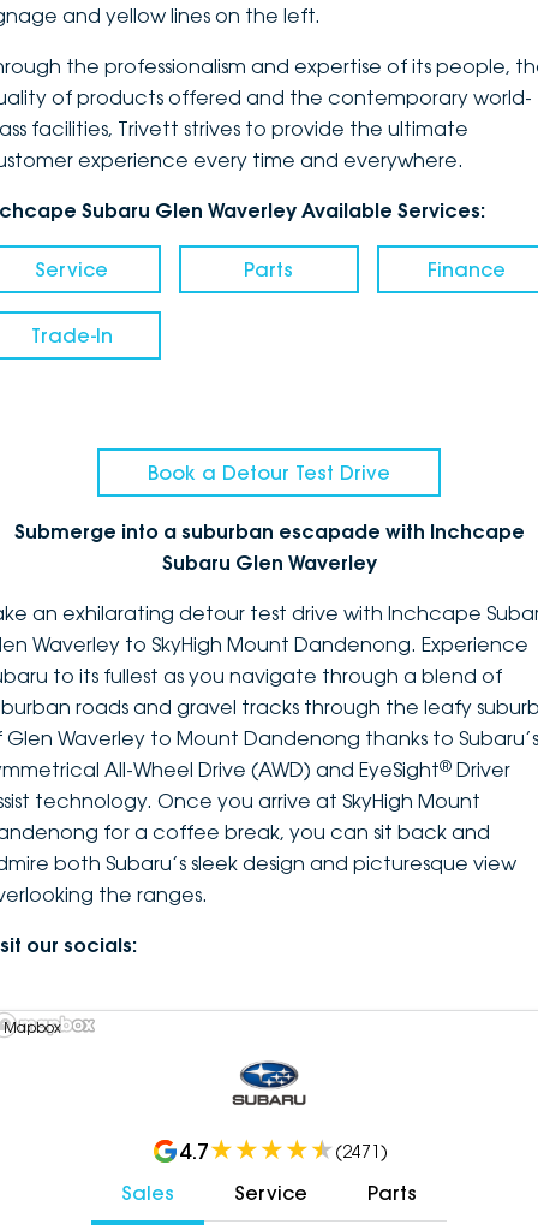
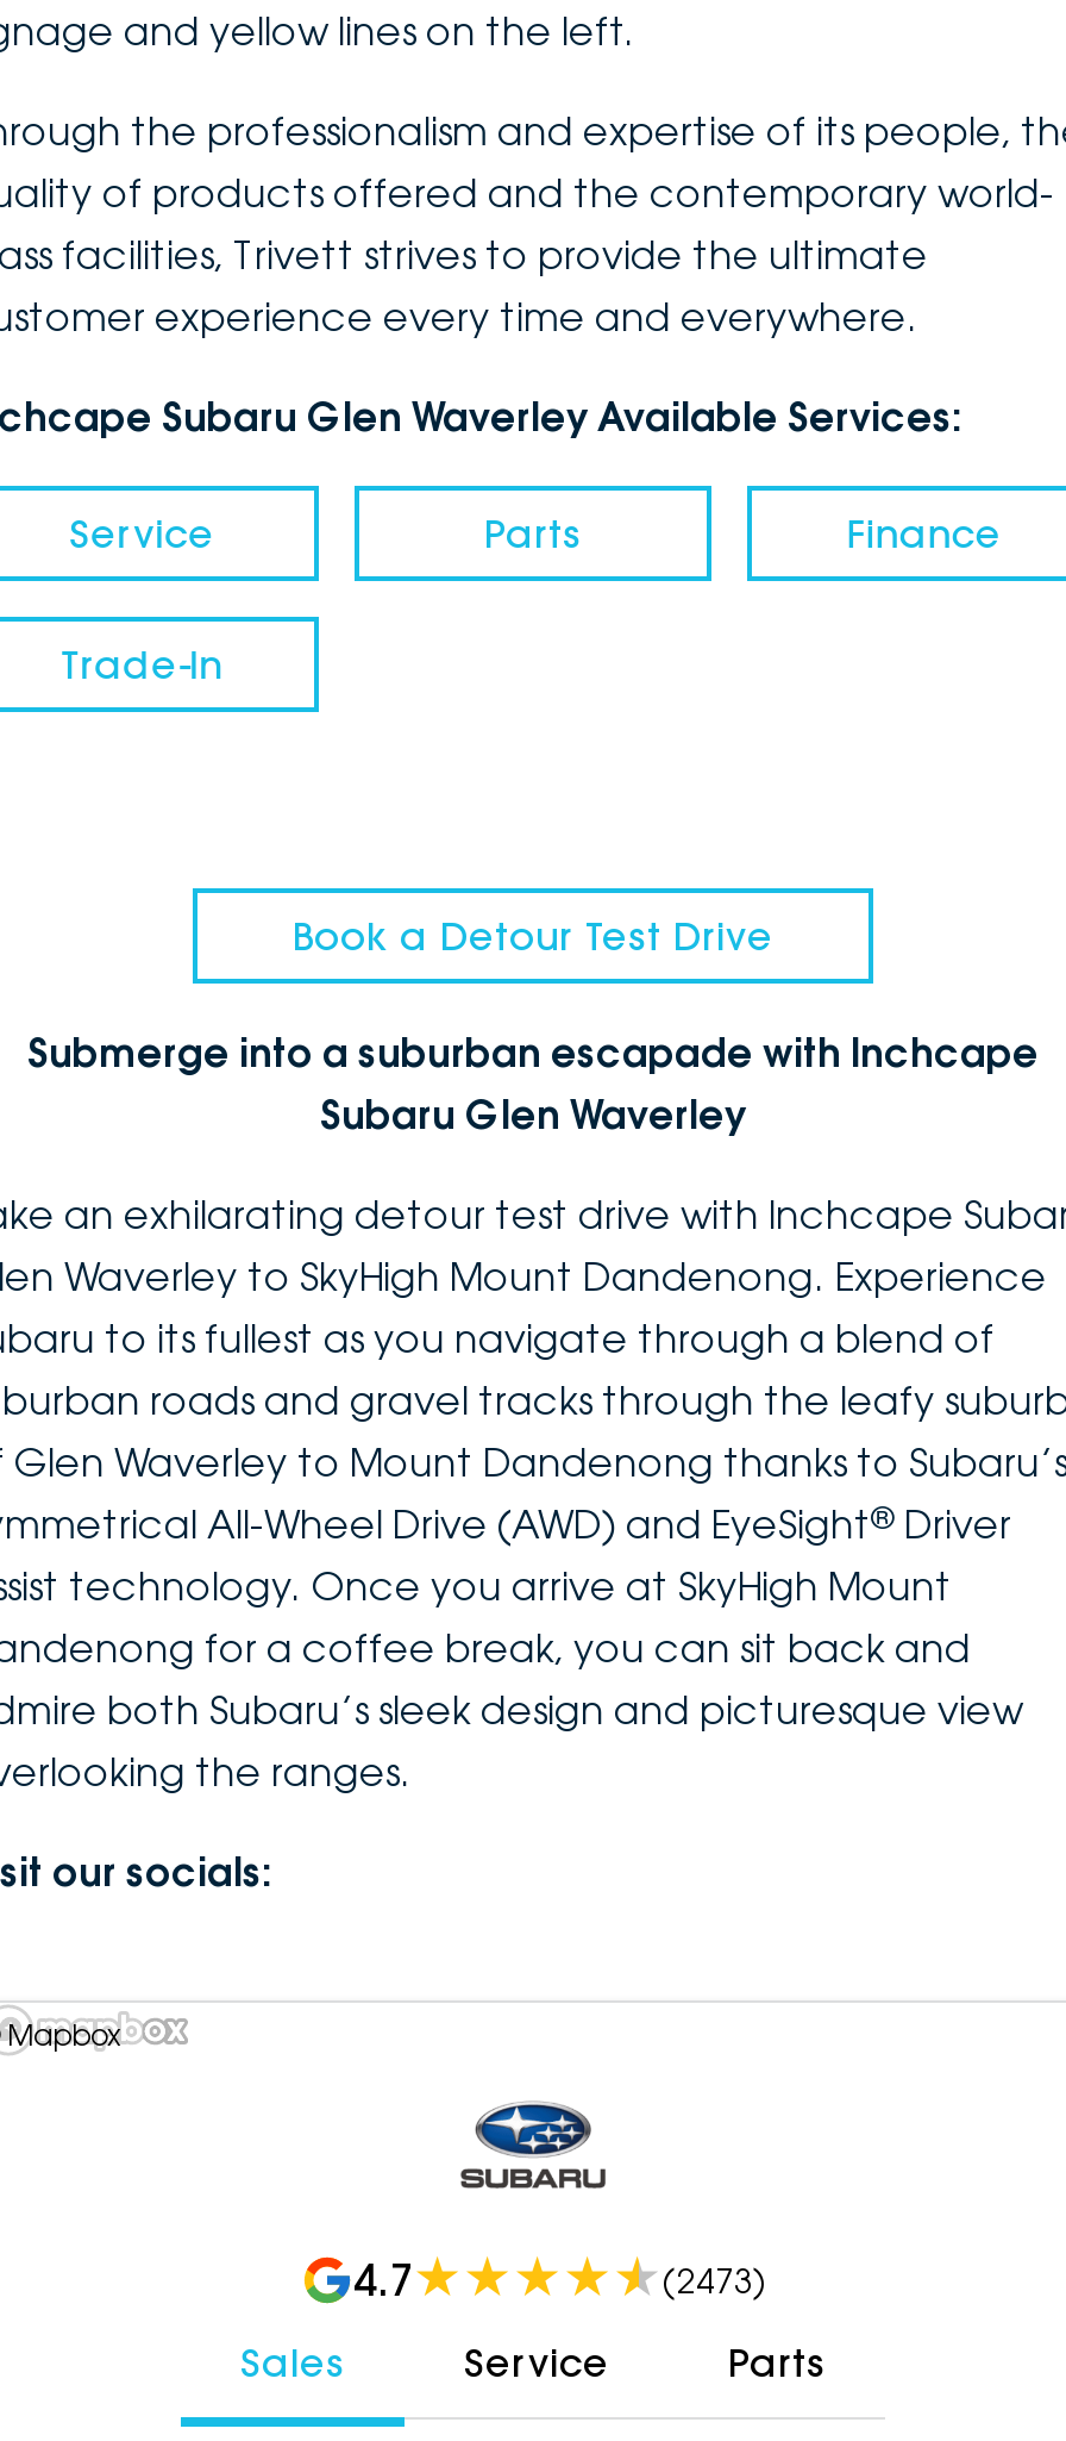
- (2471)
+ (2473)
